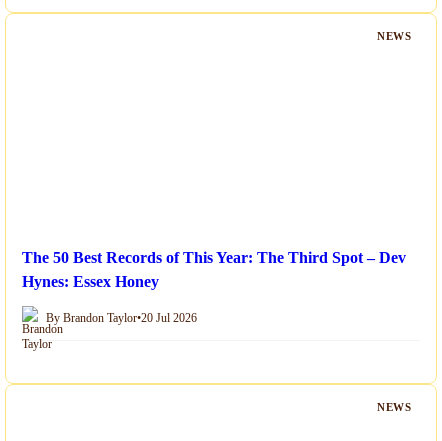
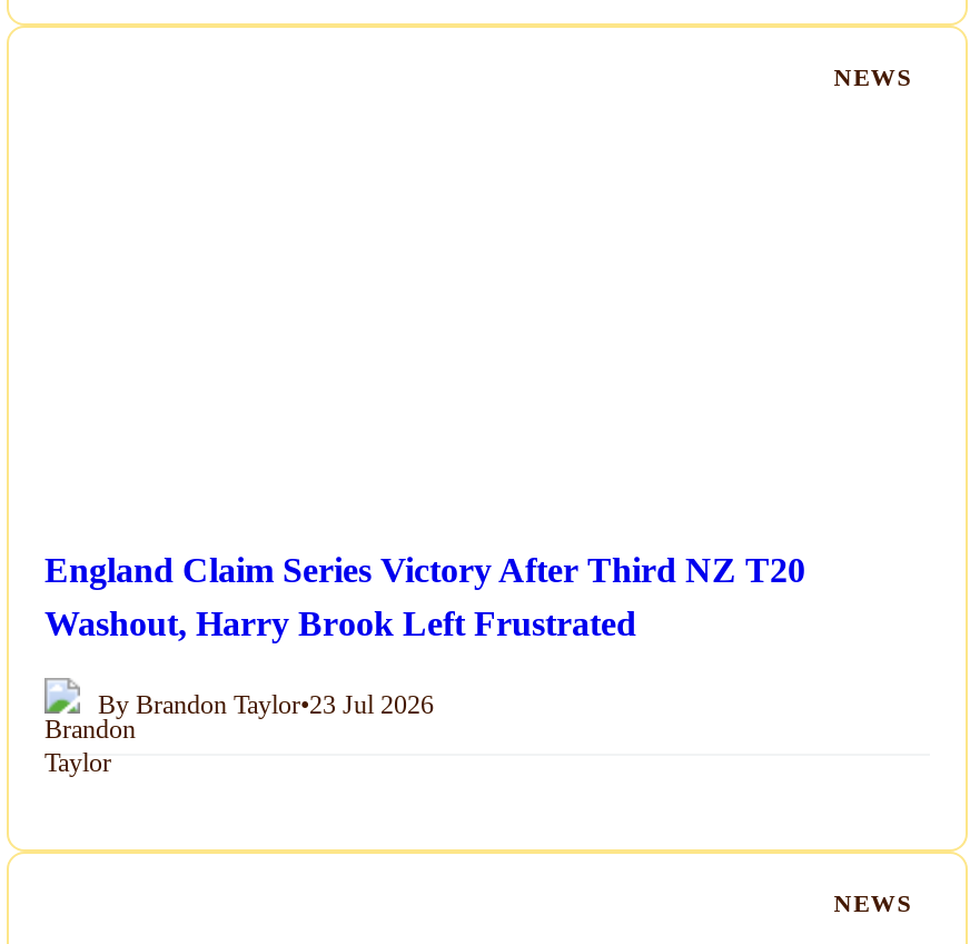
- The 50 Best Records of This Year: The Third Spot – Dev
- Hynes: Essex Honey
+ England Claim Series Victory After Third NZ T20
+ Washout, Harry Brook Left Frustrated

- By Brandon Taylor•20 Jul 2026
+ By Brandon Taylor•23 Jul 2026
